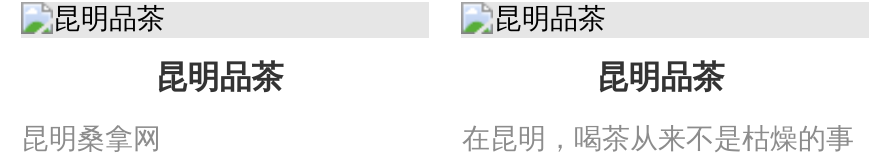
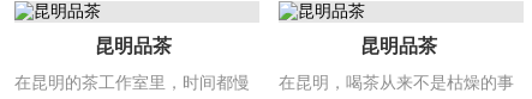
- 昆明桑拿网
+ 在昆明的茶工作室里，时间都慢
